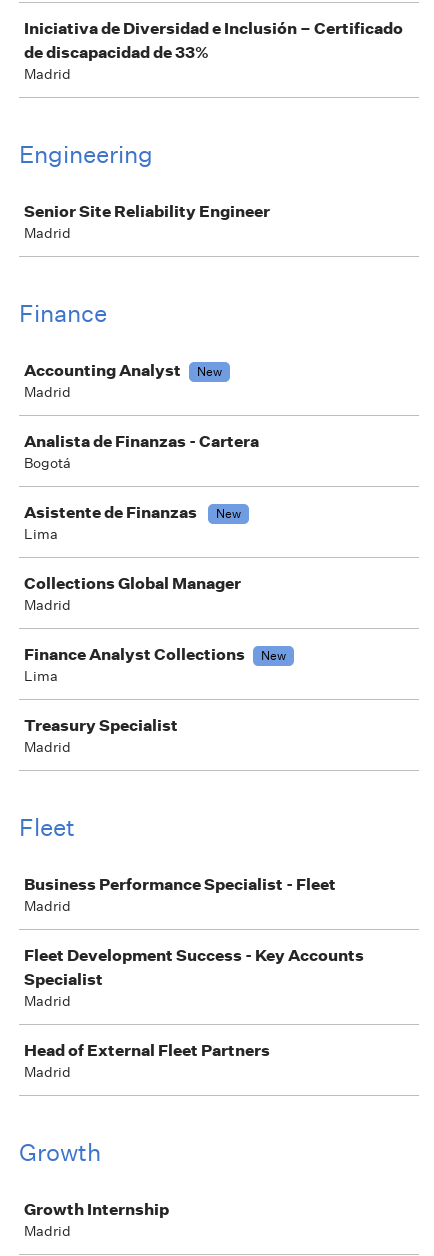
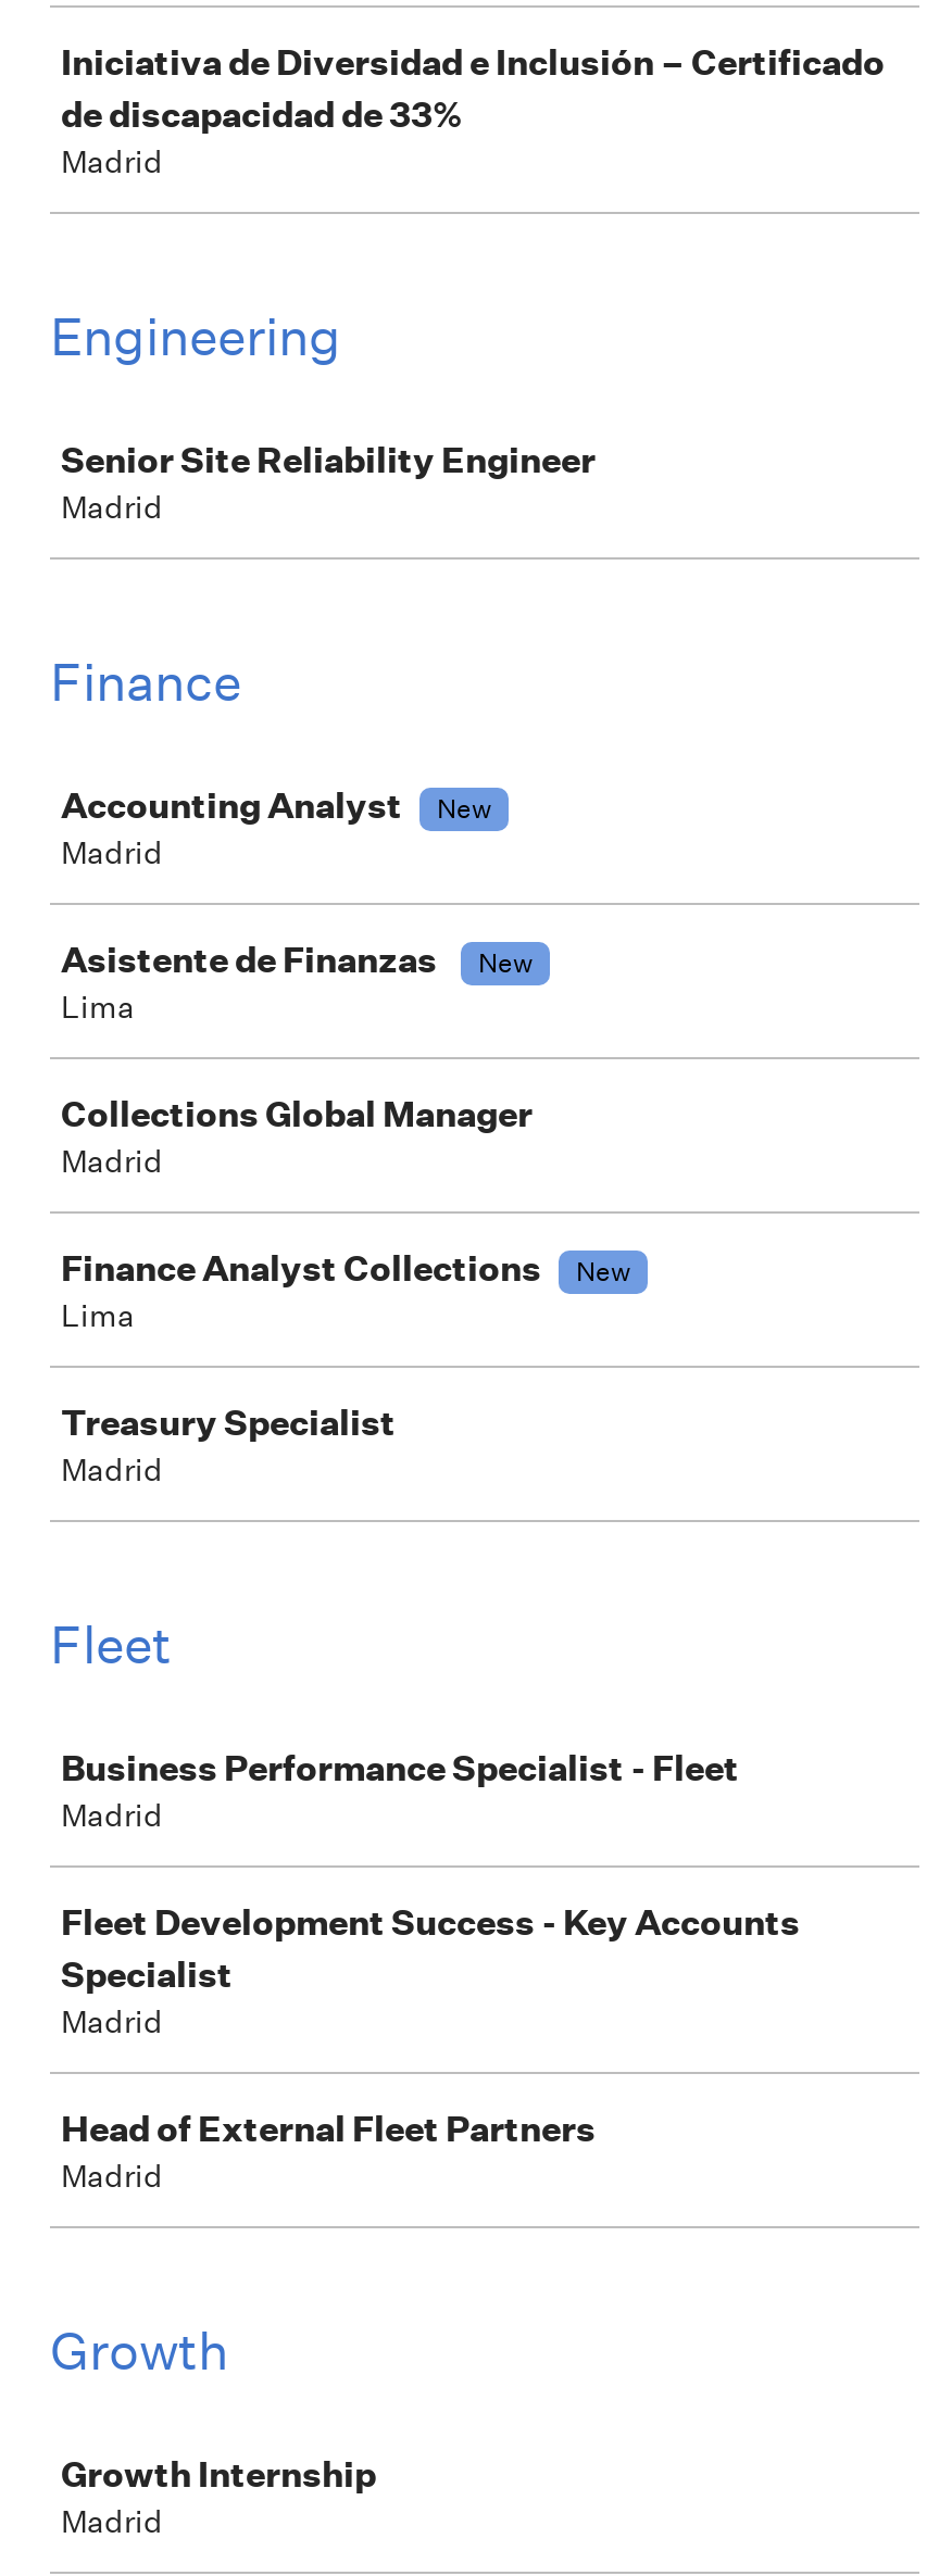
- Analista de Finanzas - Cartera
- Bogotá
